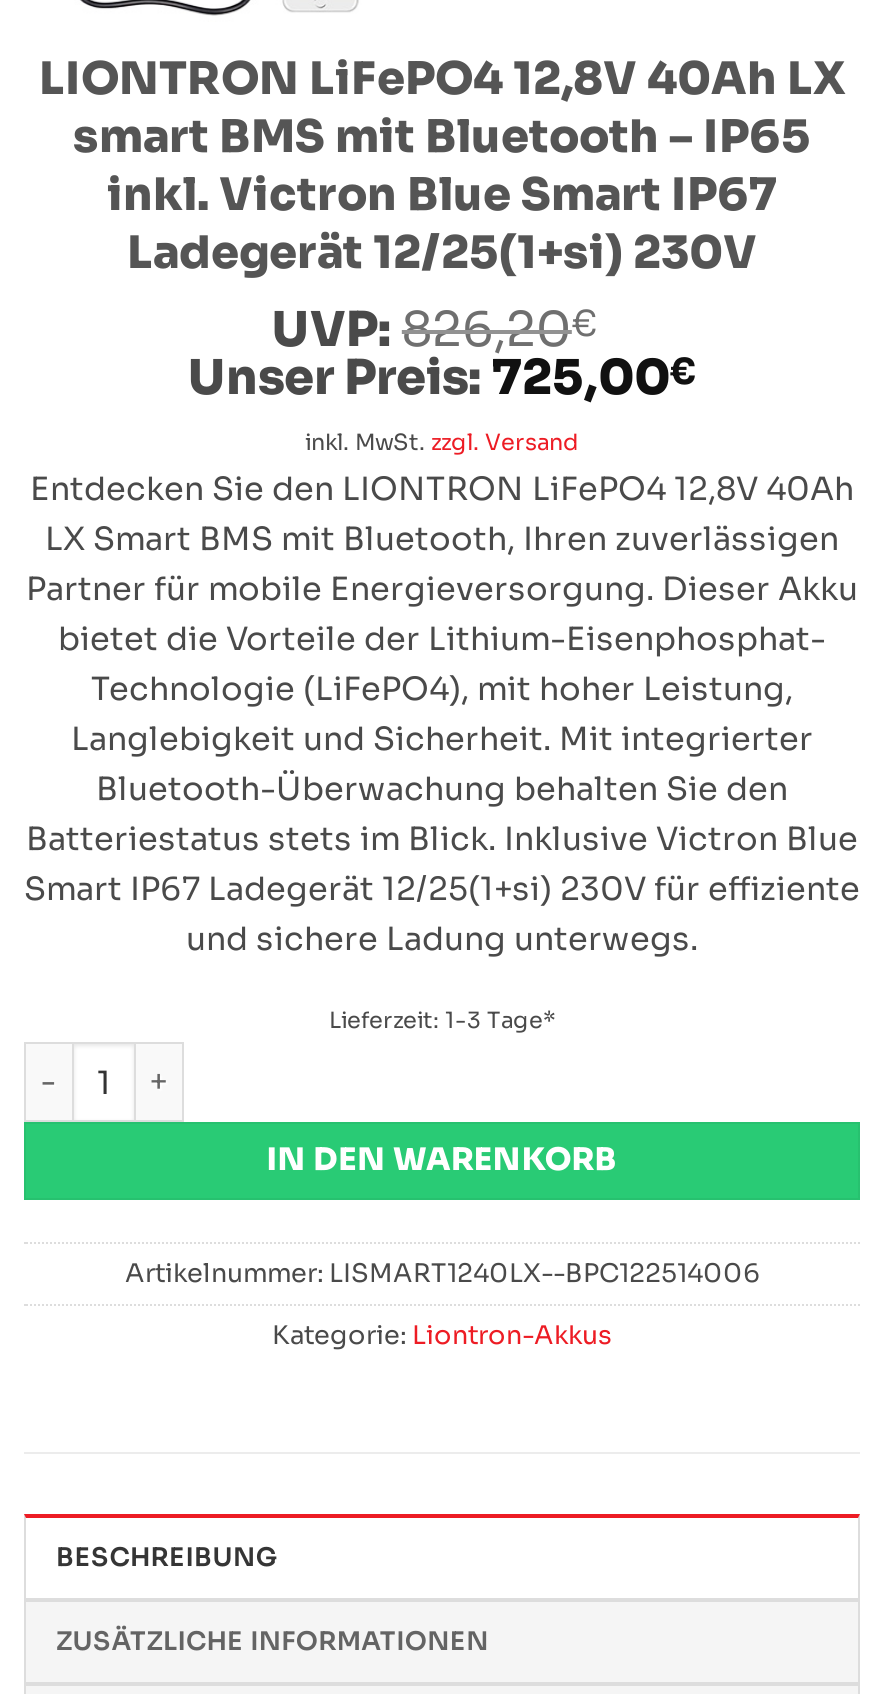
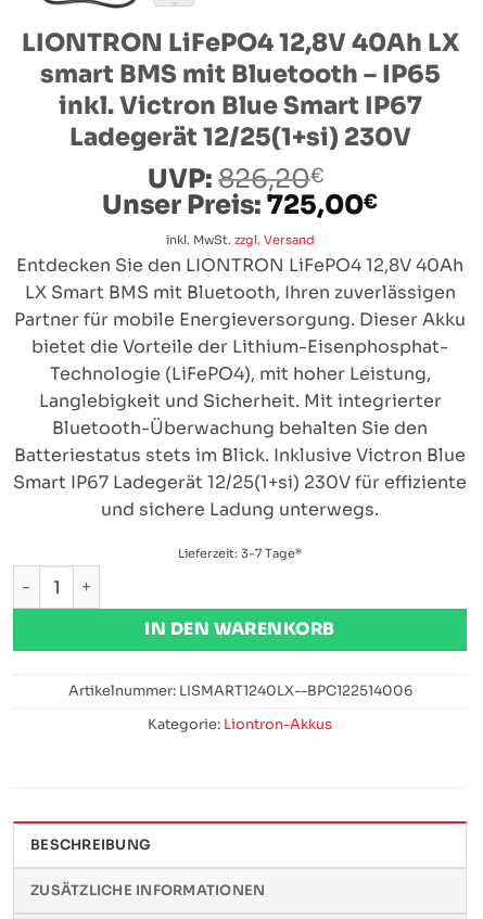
- Lieferzeit: 1-3 Tage*
+ Lieferzeit: 3-7 Tage*
